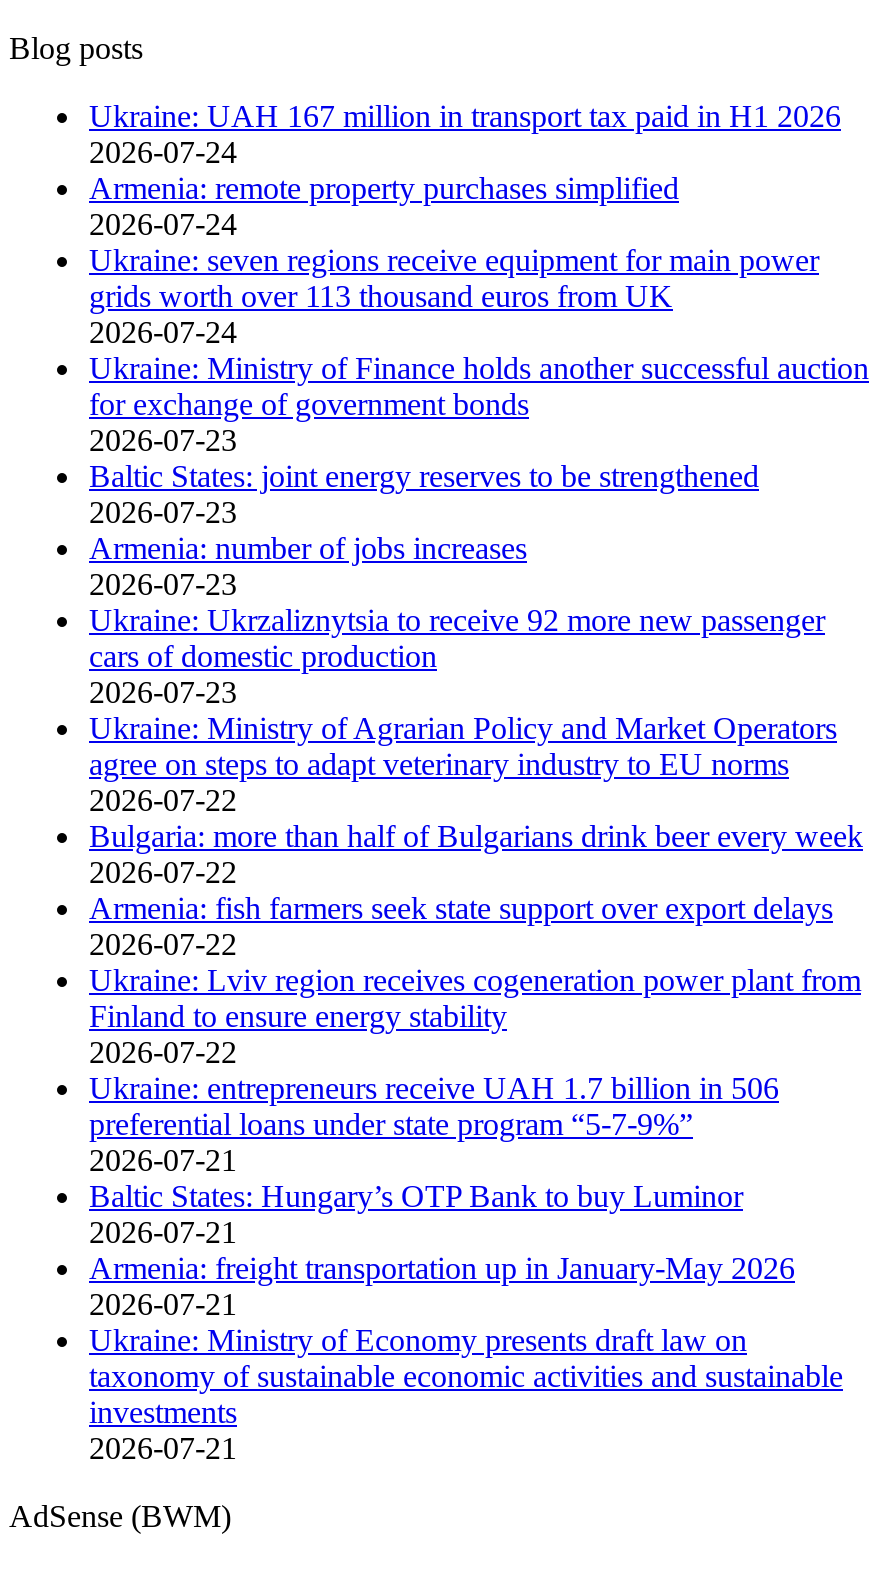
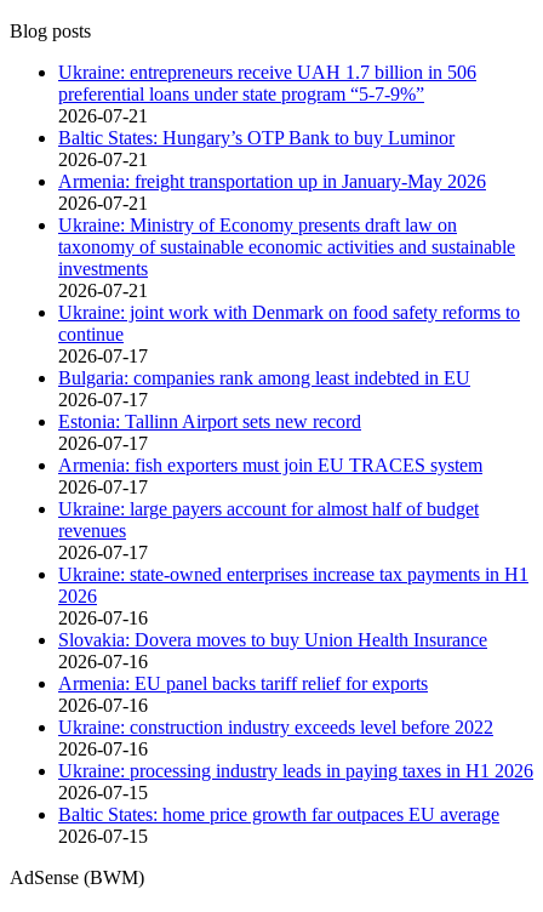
- Ukraine: UAH 167 million in transport tax paid in H1 2026
- 2026-07-24
- Armenia: remote property purchases simplified
- 2026-07-24
- Ukraine: seven regions receive equipment for main power
- grids worth over 113 thousand euros from UK
- 2026-07-24
- Ukraine: Ministry of Finance holds another successful auction
- for exchange of government bonds
- 2026-07-23
- Baltic States: joint energy reserves to be strengthened
- 2026-07-23
- Armenia: number of jobs increases
- 2026-07-23
- Ukraine: Ukrzaliznytsia to receive 92 more new passenger
- cars of domestic production
- 2026-07-23
- Ukraine: Ministry of Agrarian Policy and Market Operators
- agree on steps to adapt veterinary industry to EU norms
- 2026-07-22
- Bulgaria: more than half of Bulgarians drink beer every week
- 2026-07-22
- Armenia: fish farmers seek state support over export delays
- 2026-07-22
- Ukraine: Lviv region receives cogeneration power plant from
- Finland to ensure energy stability
- 2026-07-22

moved up: Ukraine: entrepreneurs receive UAH 1.7 billion in 506 | preferential loans under state program “5-7-9%” | 2026-07-21 | ... | investments | 2026-07-21

+ Ukraine: joint work with Denmark on food safety reforms to
+ continue
+ 2026-07-17
+ Bulgaria: companies rank among least indebted in EU
+ 2026-07-17
+ Estonia: Tallinn Airport sets new record
+ 2026-07-17
+ Armenia: fish exporters must join EU TRACES system
+ 2026-07-17
+ Ukraine: large payers account for almost half of budget
+ revenues
+ 2026-07-17
+ Ukraine: state-owned enterprises increase tax payments in H1
+ 2026
+ 2026-07-16
+ Slovakia: Dovera moves to buy Union Health Insurance
+ 2026-07-16
+ Armenia: EU panel backs tariff relief for exports
+ 2026-07-16
+ Ukraine: construction industry exceeds level before 2022
+ 2026-07-16
+ Ukraine: processing industry leads in paying taxes in H1 2026
+ 2026-07-15
+ Baltic States: home price growth far outpaces EU average
+ 2026-07-15
